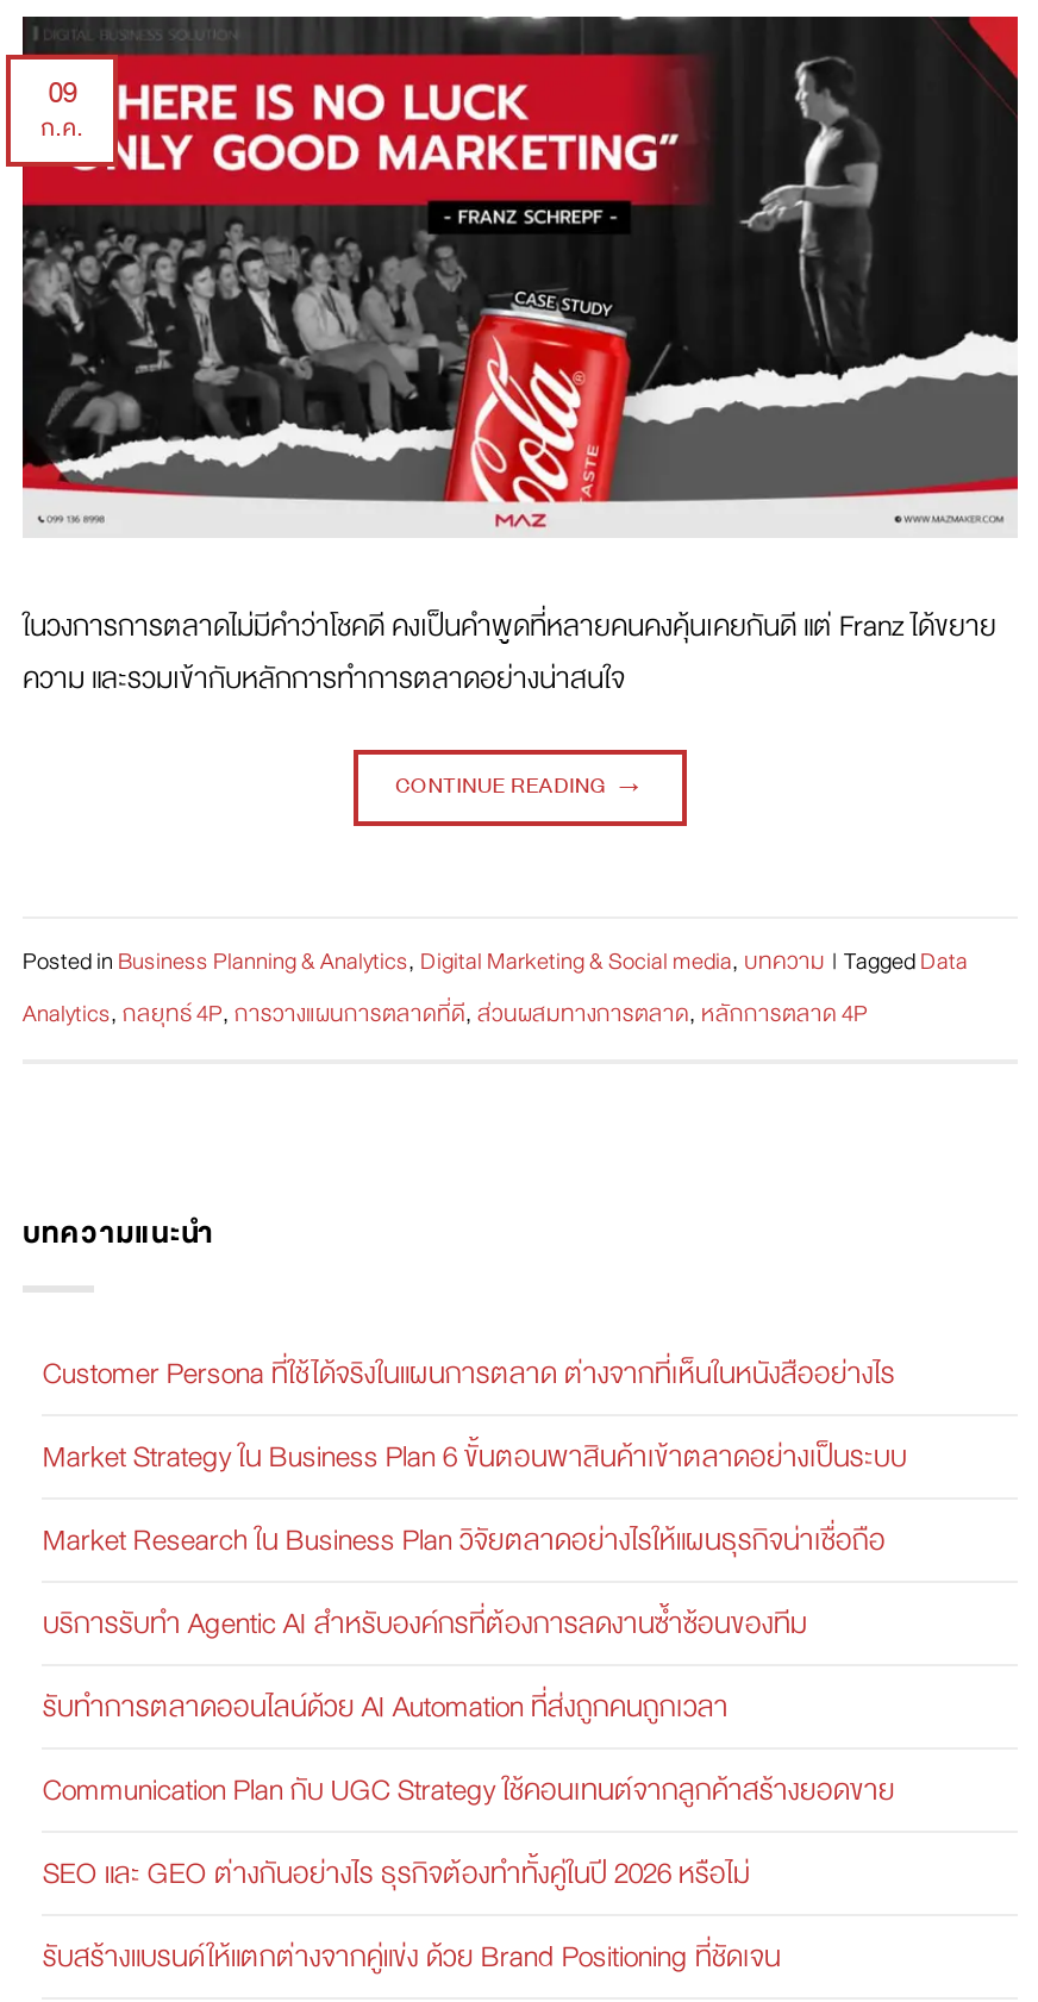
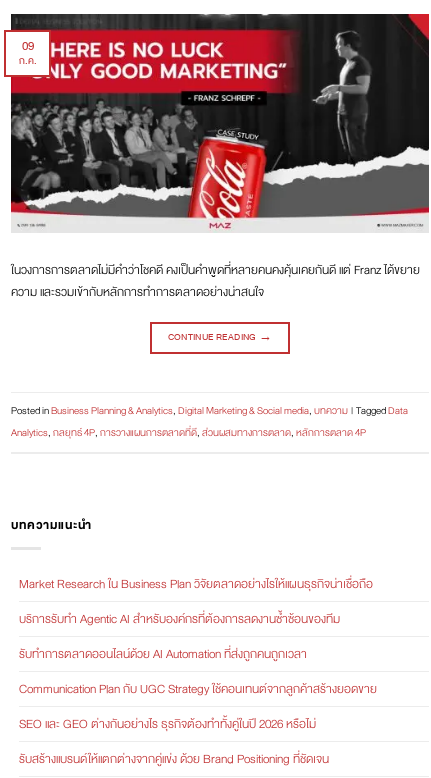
- Customer Persona ที่ใช้ได้จริงในแผนการตลาด ต่างจากที่เห็นในหนังสืออย่างไร
- Market Strategy ใน Business Plan 6 ขั้นตอนพาสินค้าเข้าตลาดอย่างเป็นระบบ
